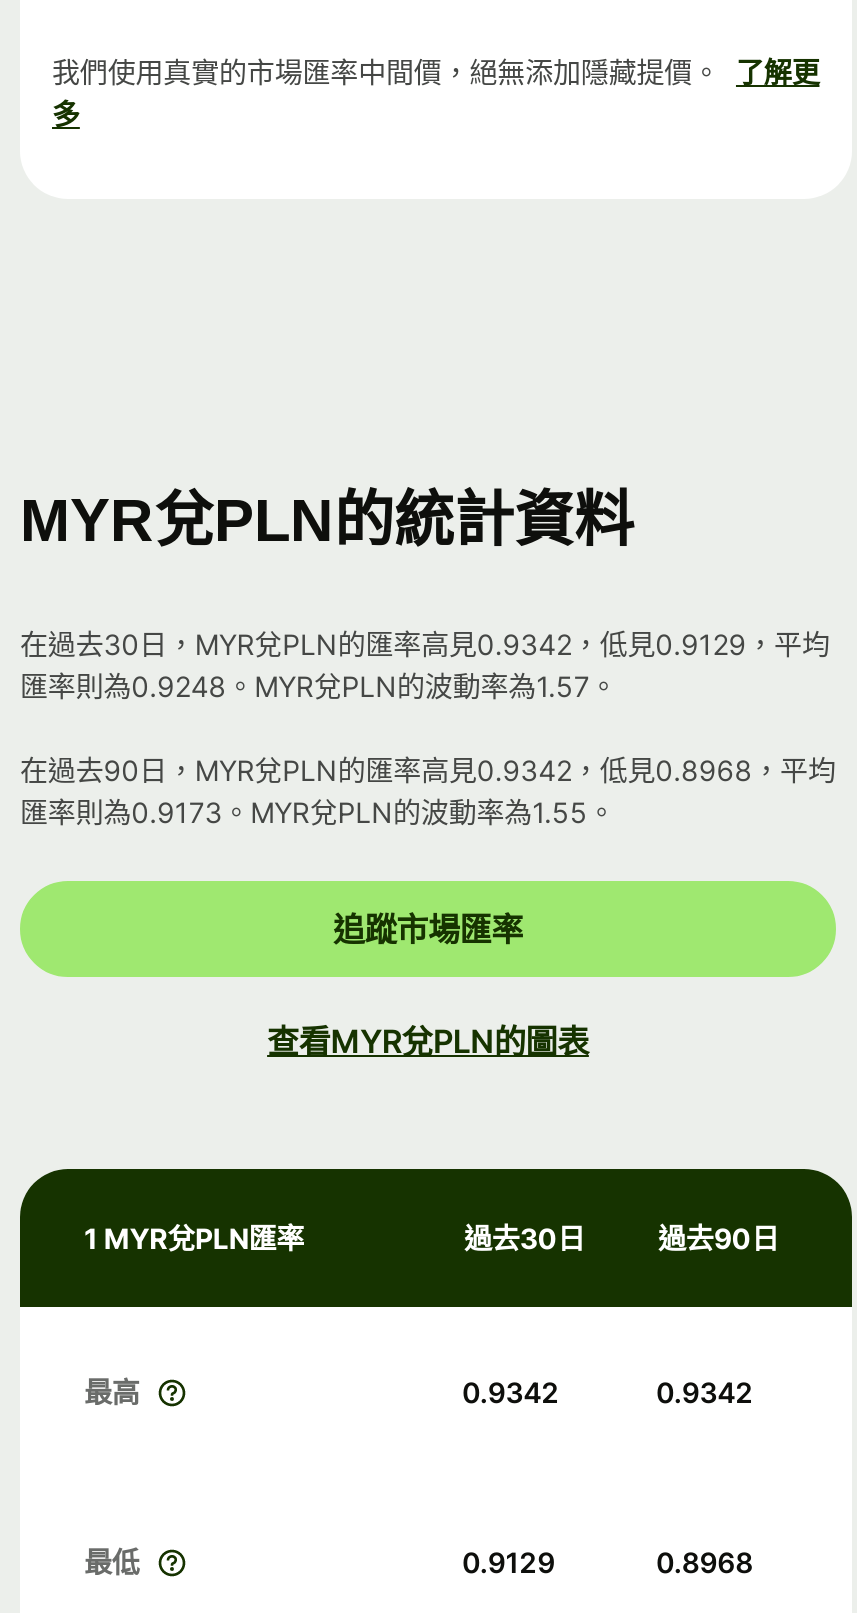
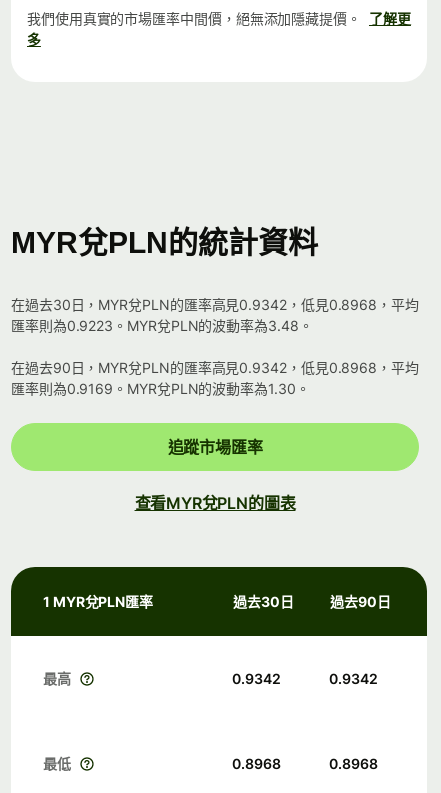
- 在過去30日，MYR兌PLN的匯率高見0.9342，低見0.9129，平均
+ 在過去30日，MYR兌PLN的匯率高見0.9342，低見0.8968，平均

- 匯率則為0.9248。MYR兌PLN的波動率為1.57。
+ 匯率則為0.9223。MYR兌PLN的波動率為3.48。

- 匯率則為0.9173。MYR兌PLN的波動率為1.55。
+ 匯率則為0.9169。MYR兌PLN的波動率為1.30。

- 0.9129
+ 0.8968
